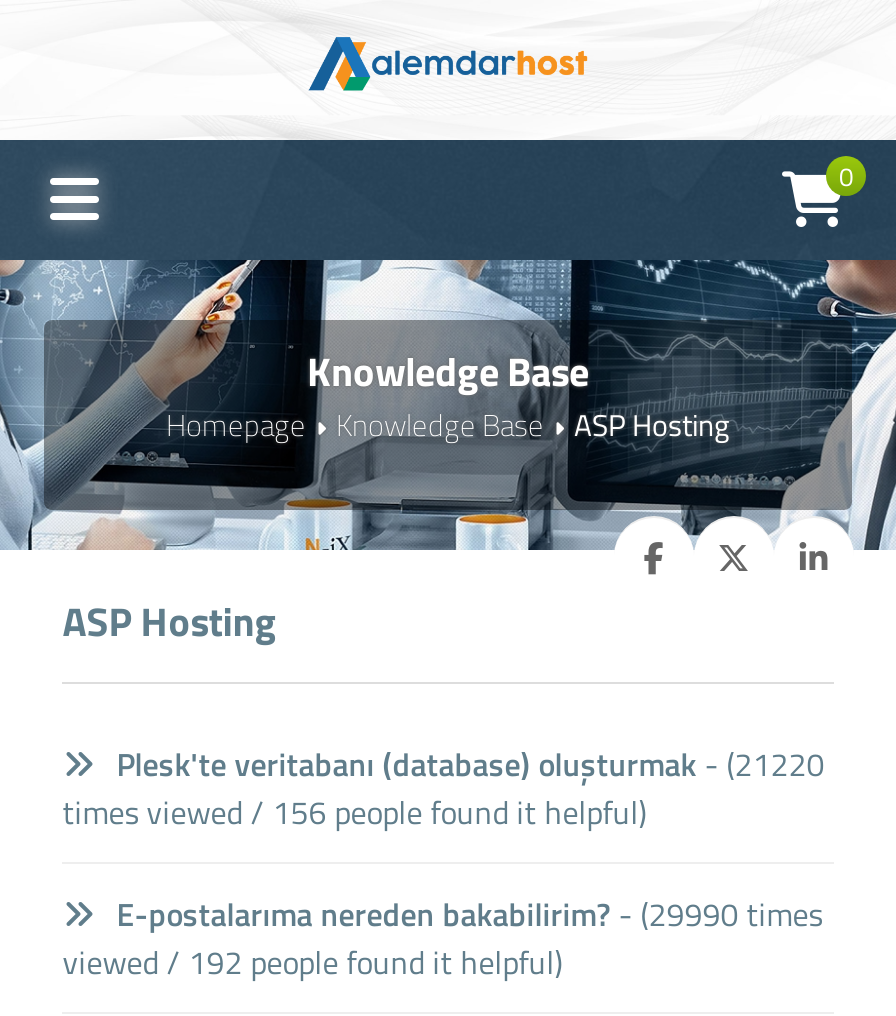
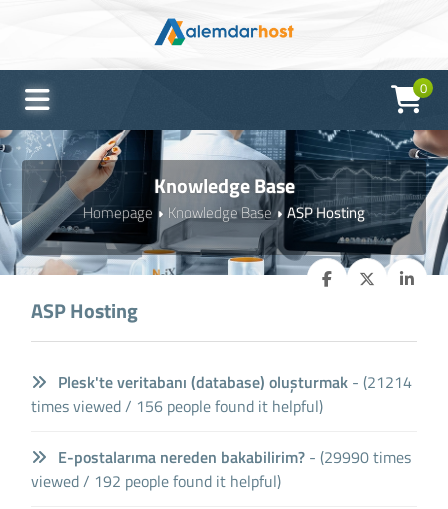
- Plesk'te veritabanı (database) oluşturmak - (21220
+ Plesk'te veritabanı (database) oluşturmak - (21214
